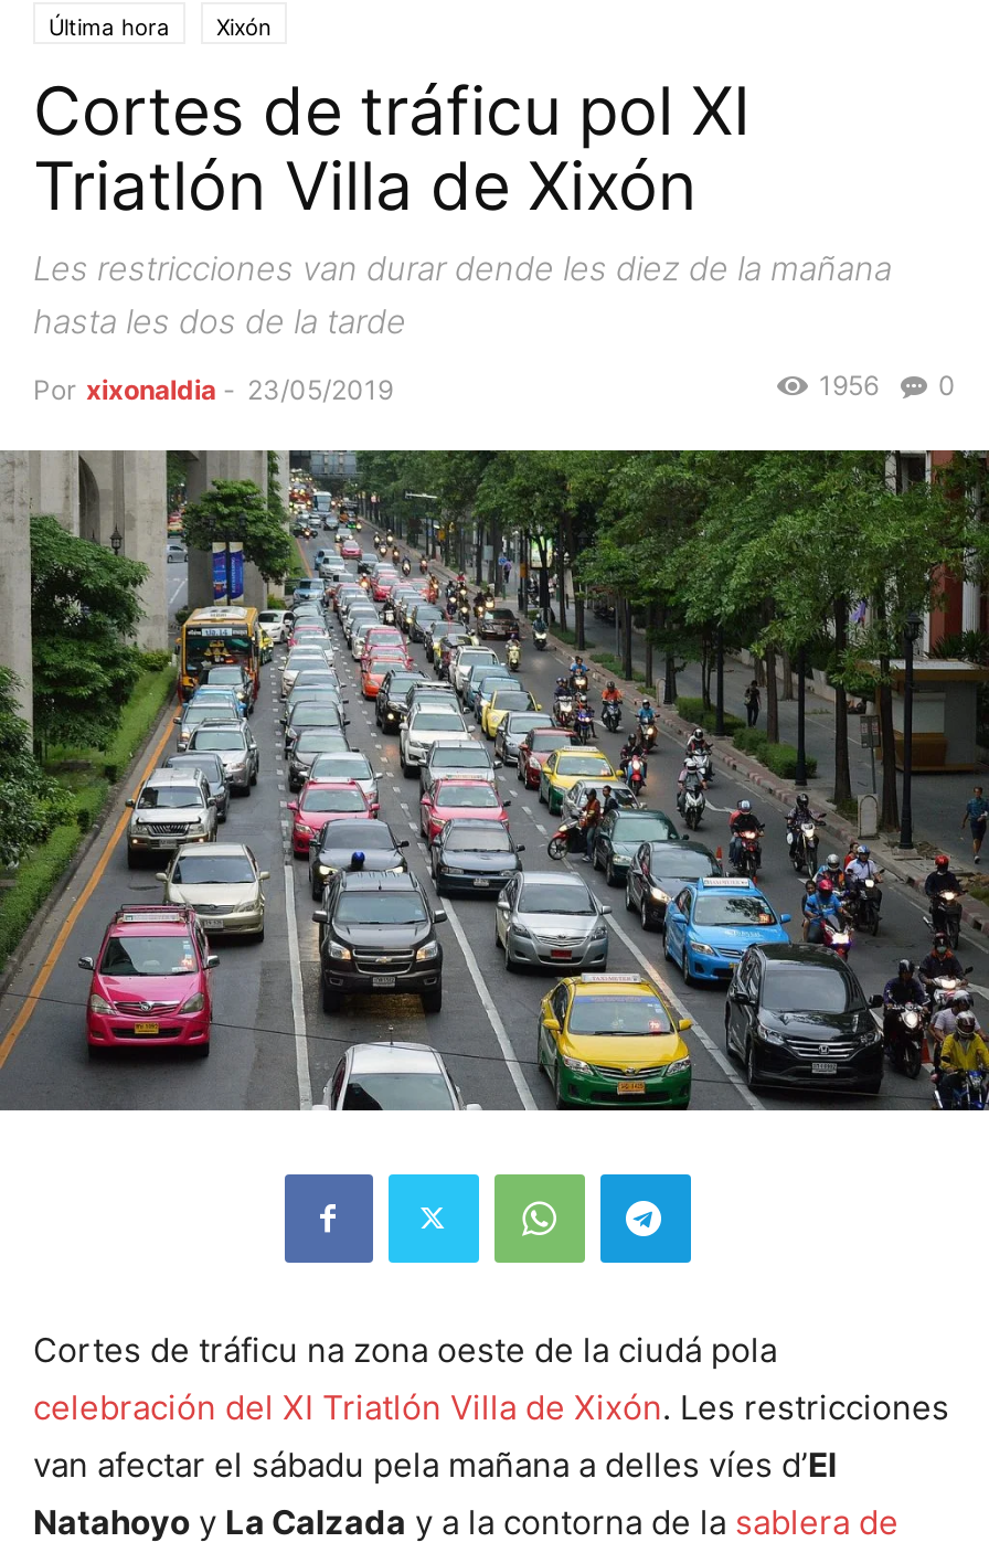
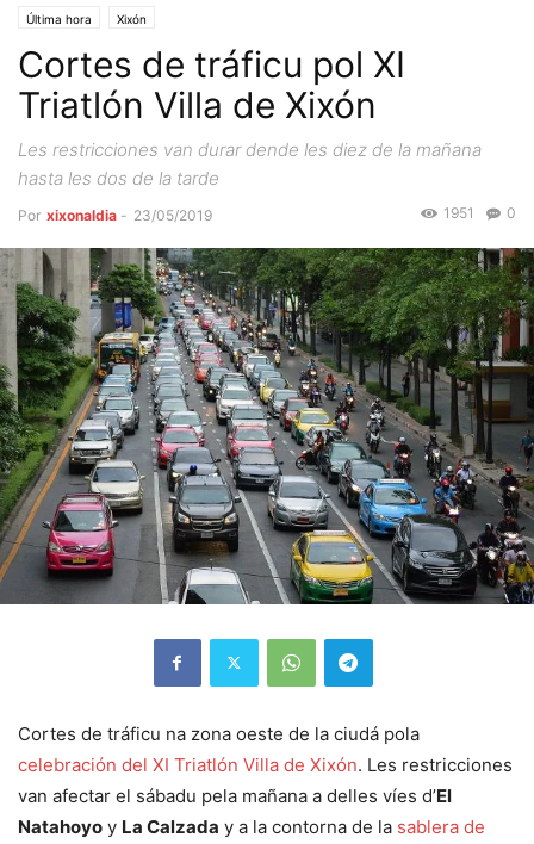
- 1956 0
+ 1951 0
